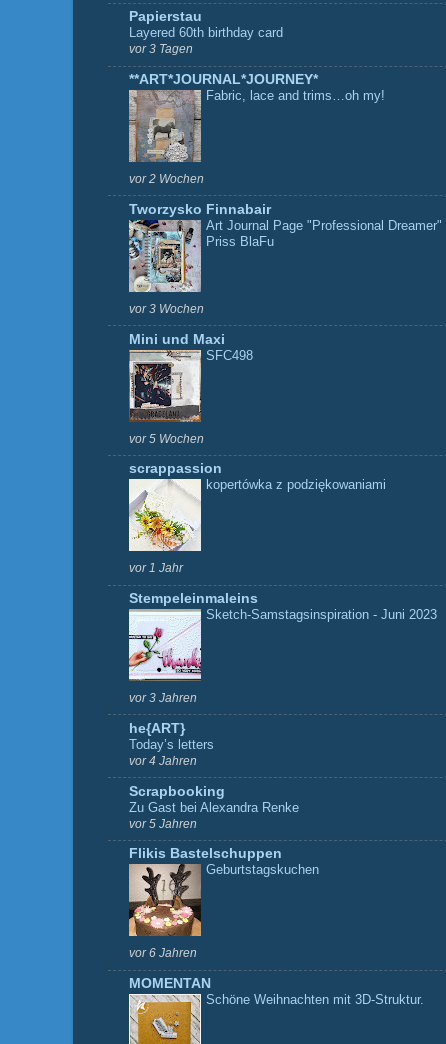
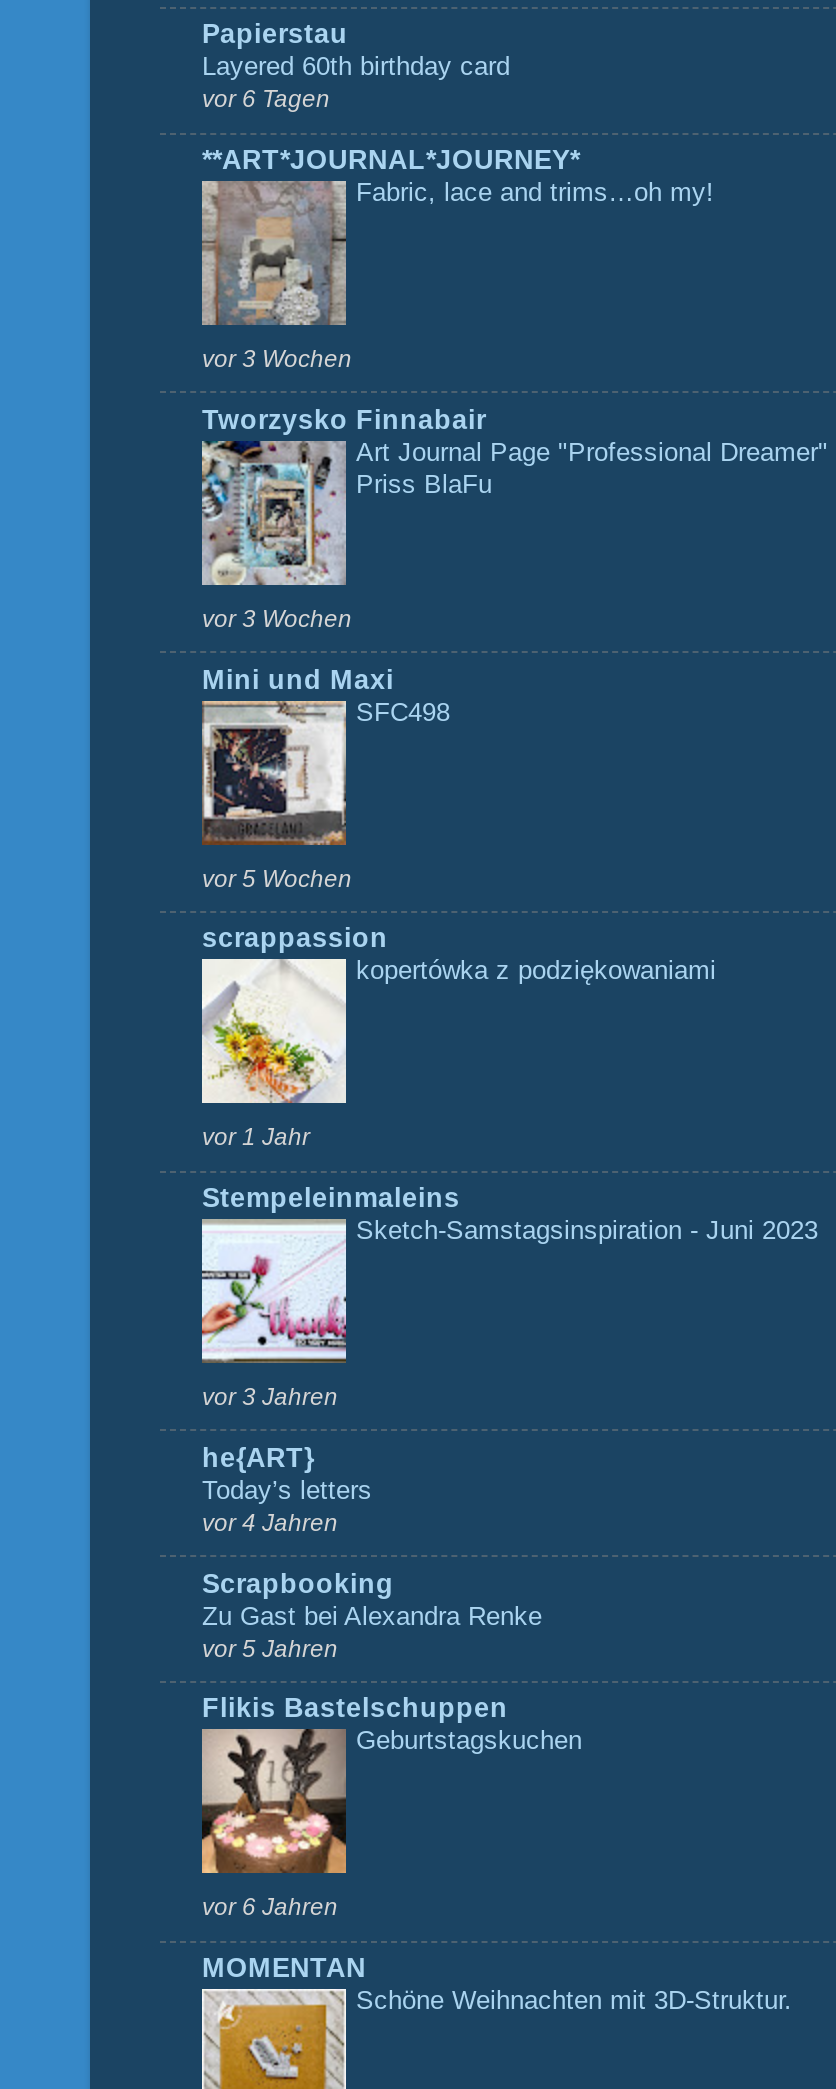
- vor 3 Tagen
+ vor 6 Tagen

- vor 2 Wochen
+ vor 3 Wochen
